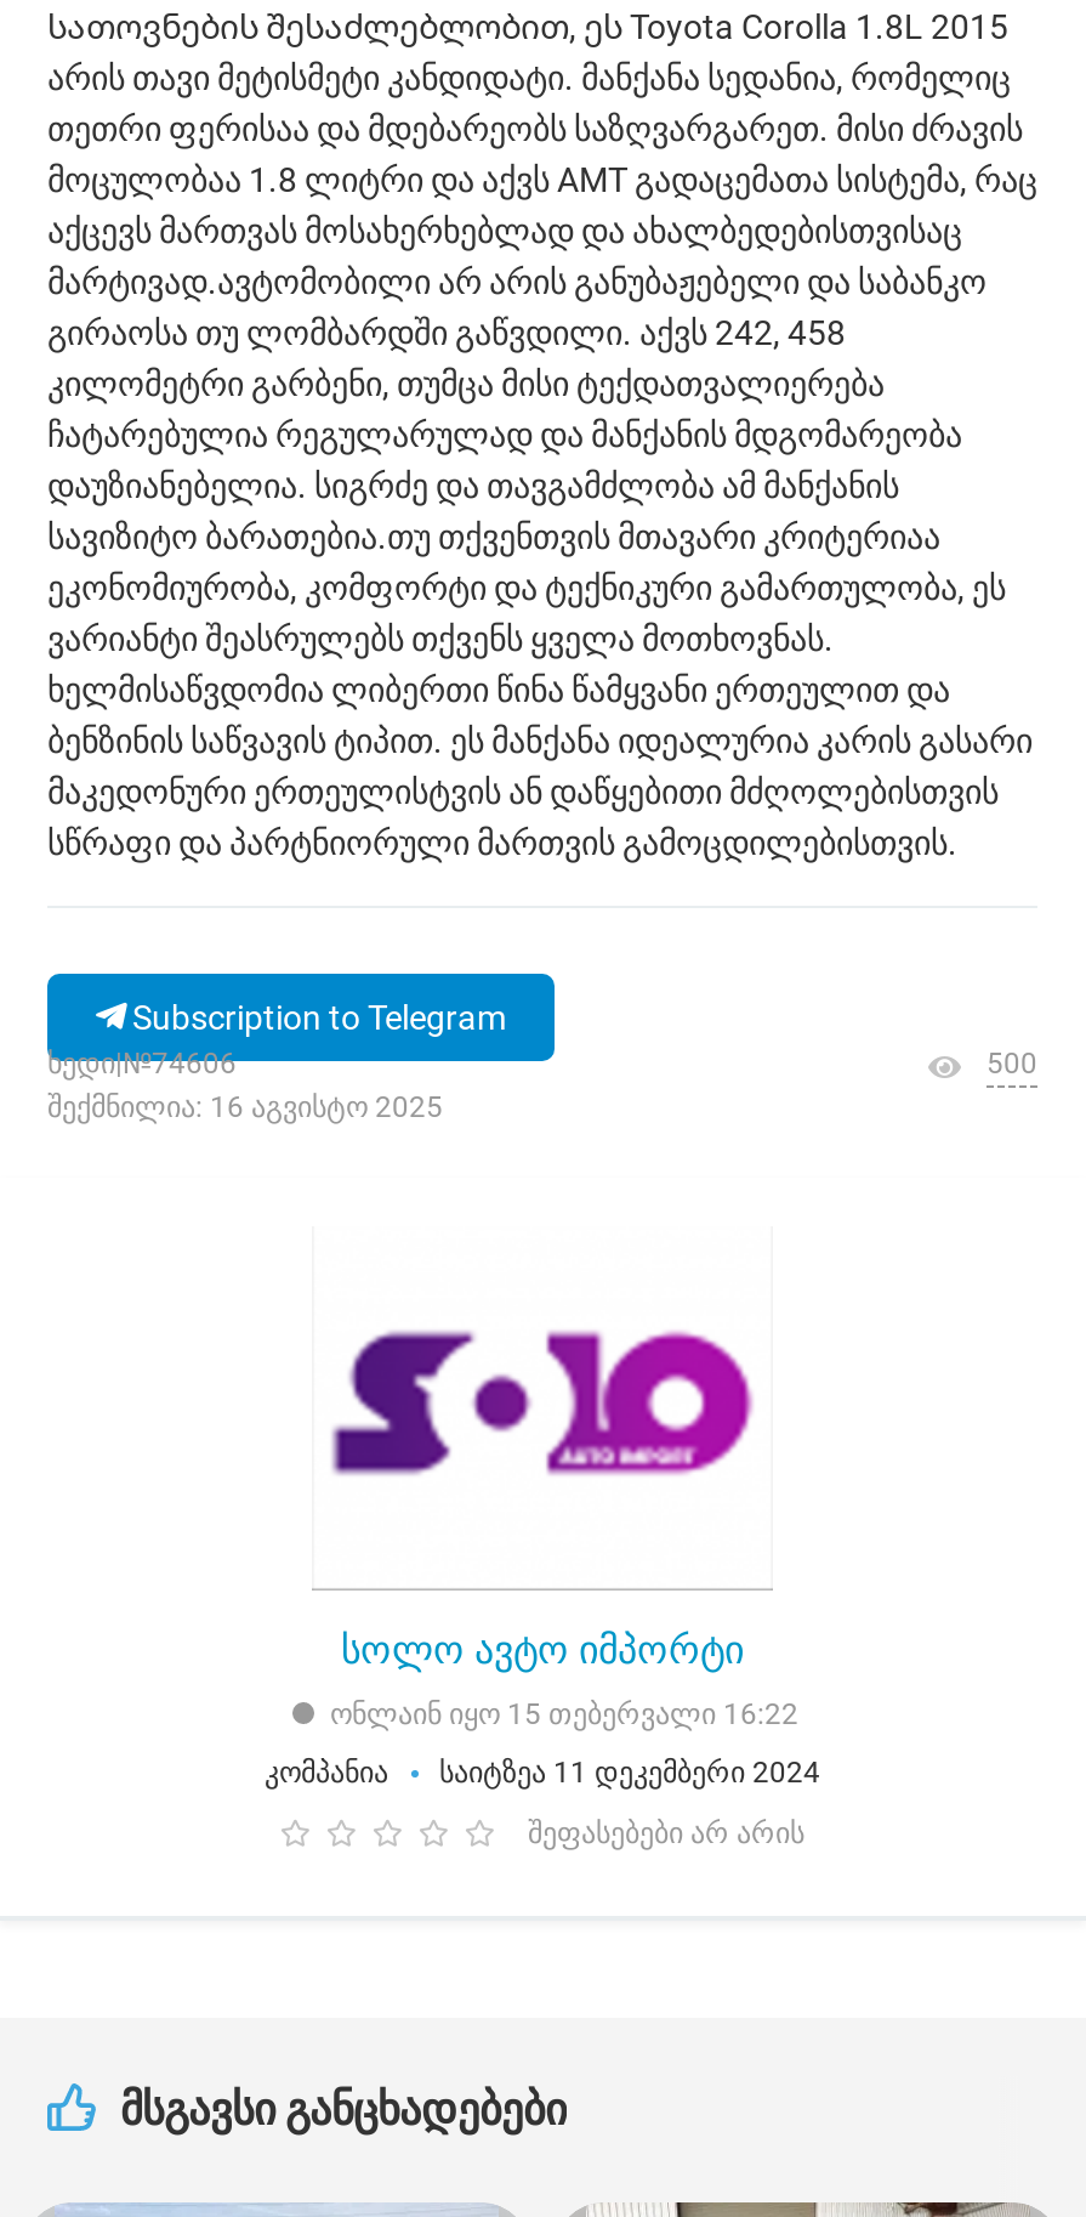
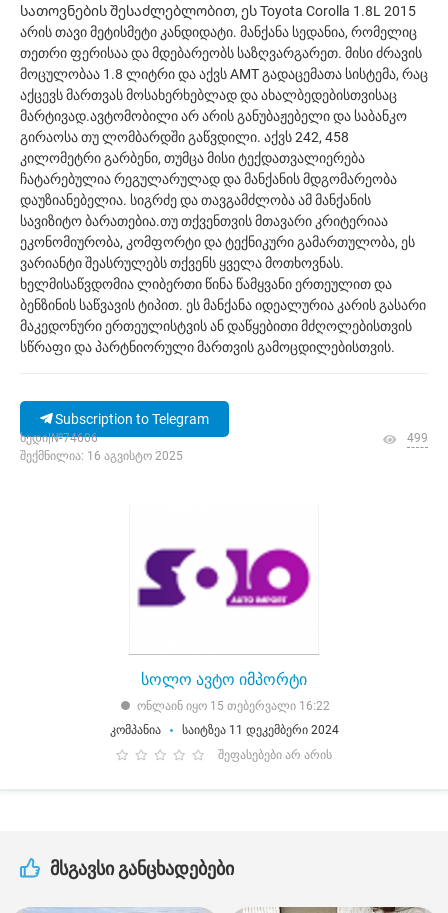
- 500
+ 499
